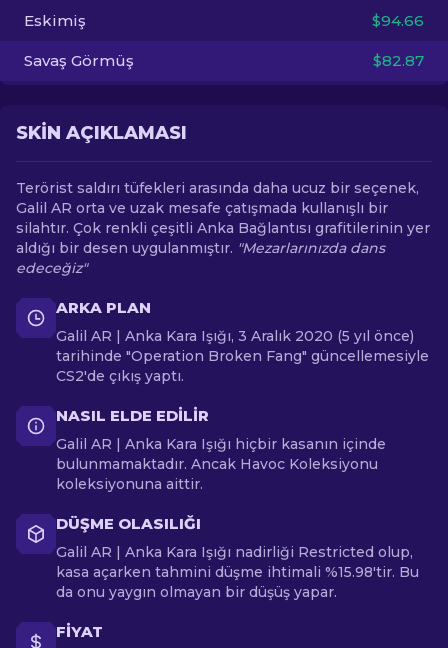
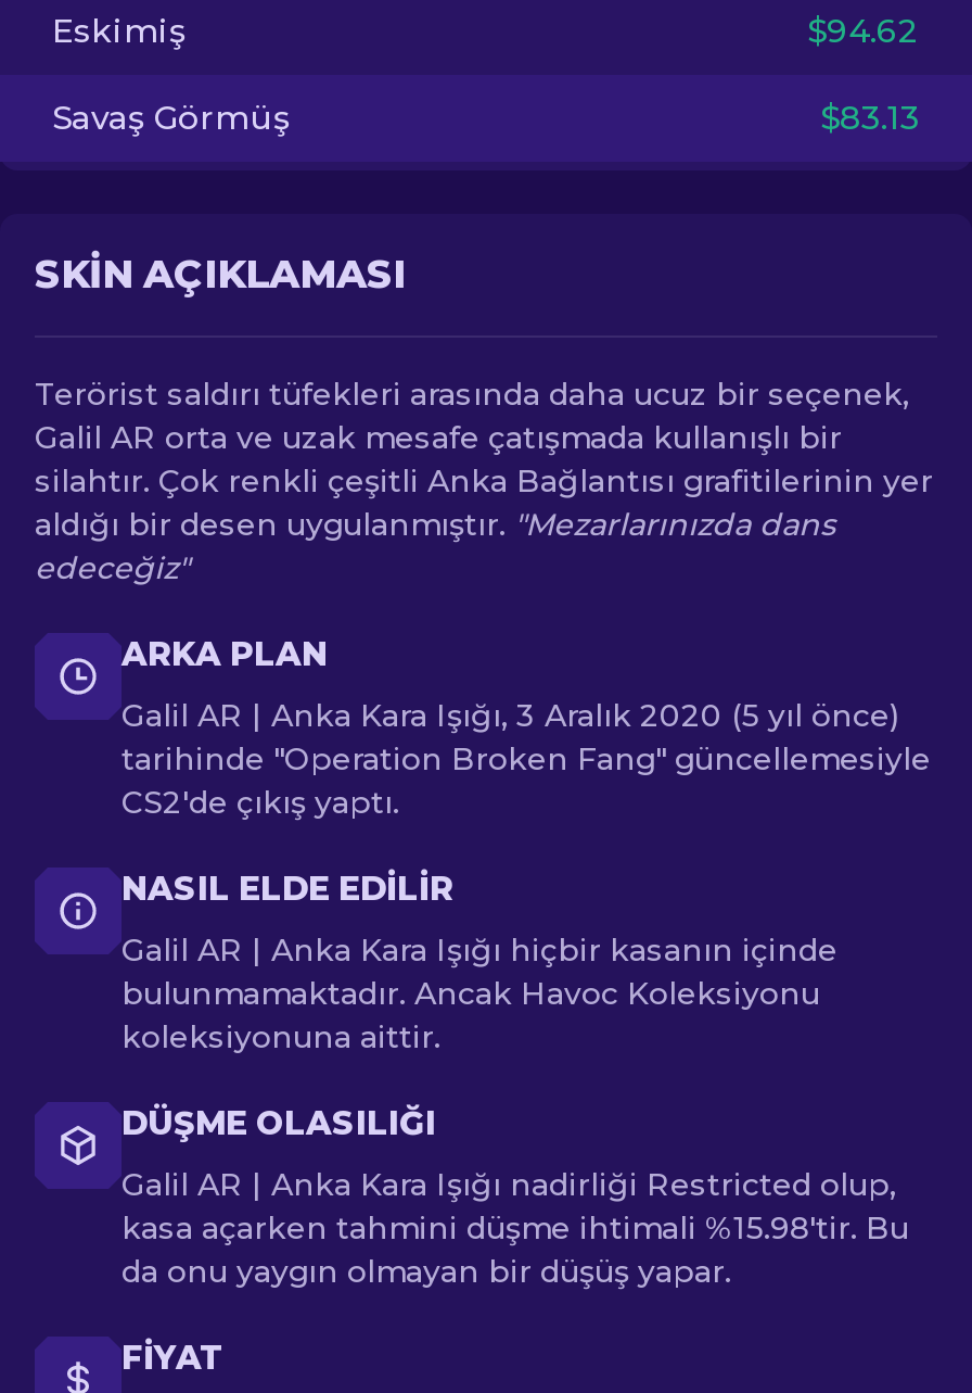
- $94.66
+ $94.62

- $82.87
+ $83.13
